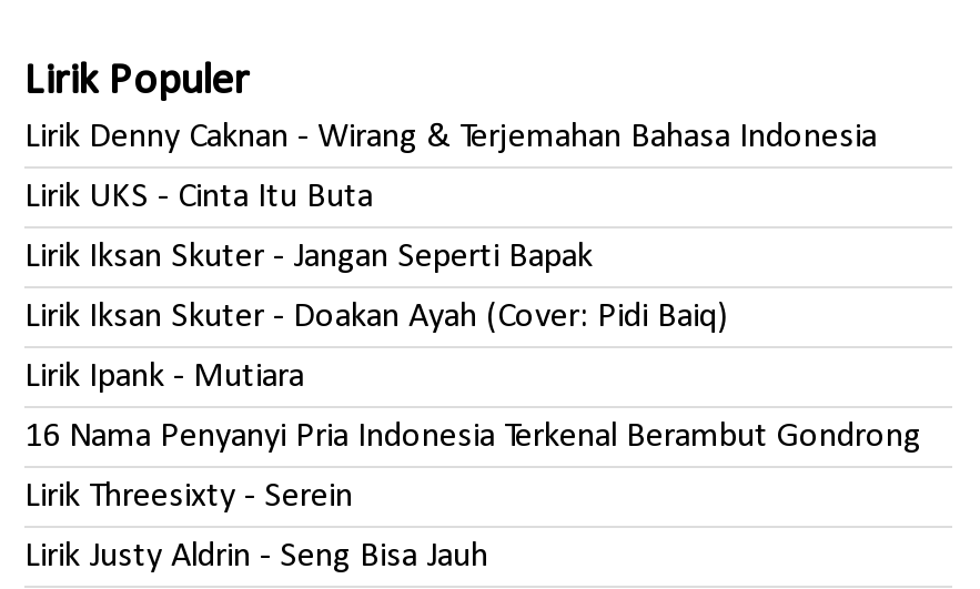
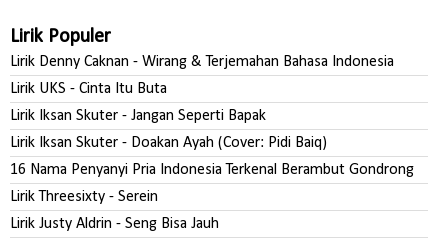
- Lirik Ipank - Mutiara
